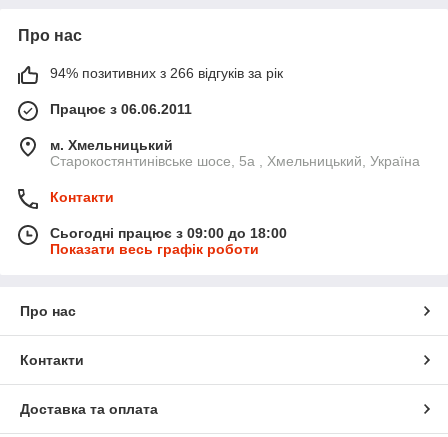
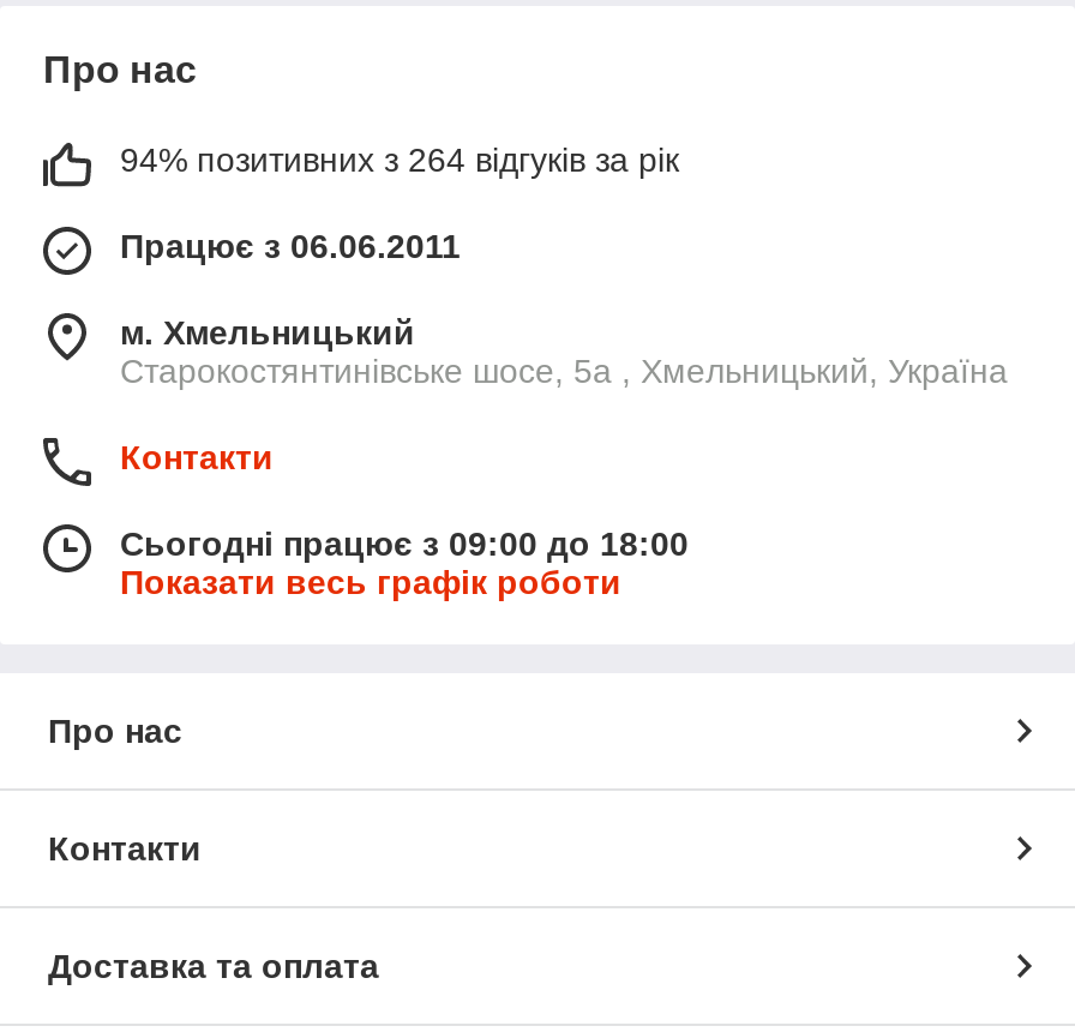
- 94% позитивних з 266 відгуків за рік
+ 94% позитивних з 264 відгуків за рік
